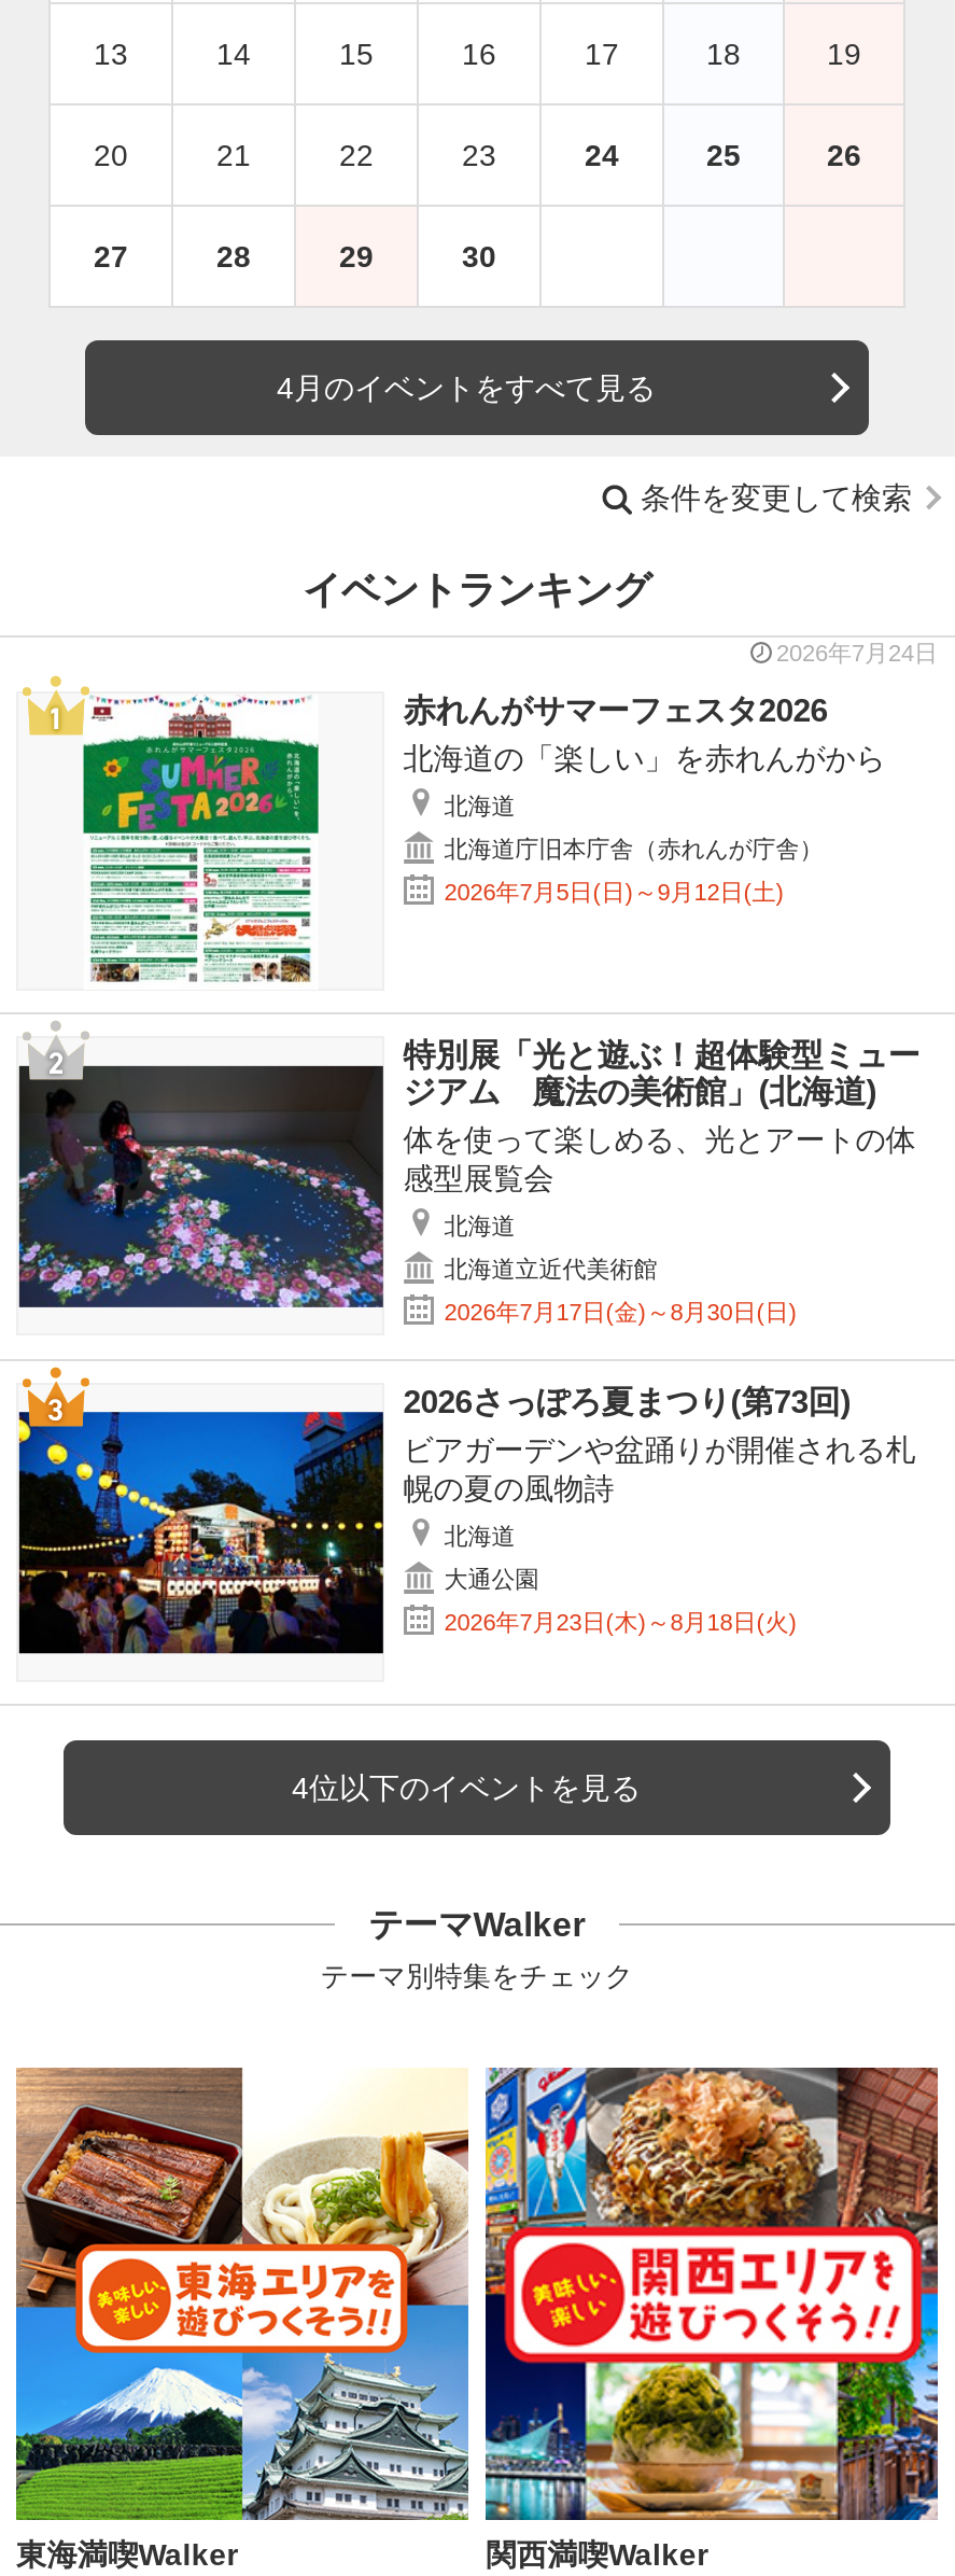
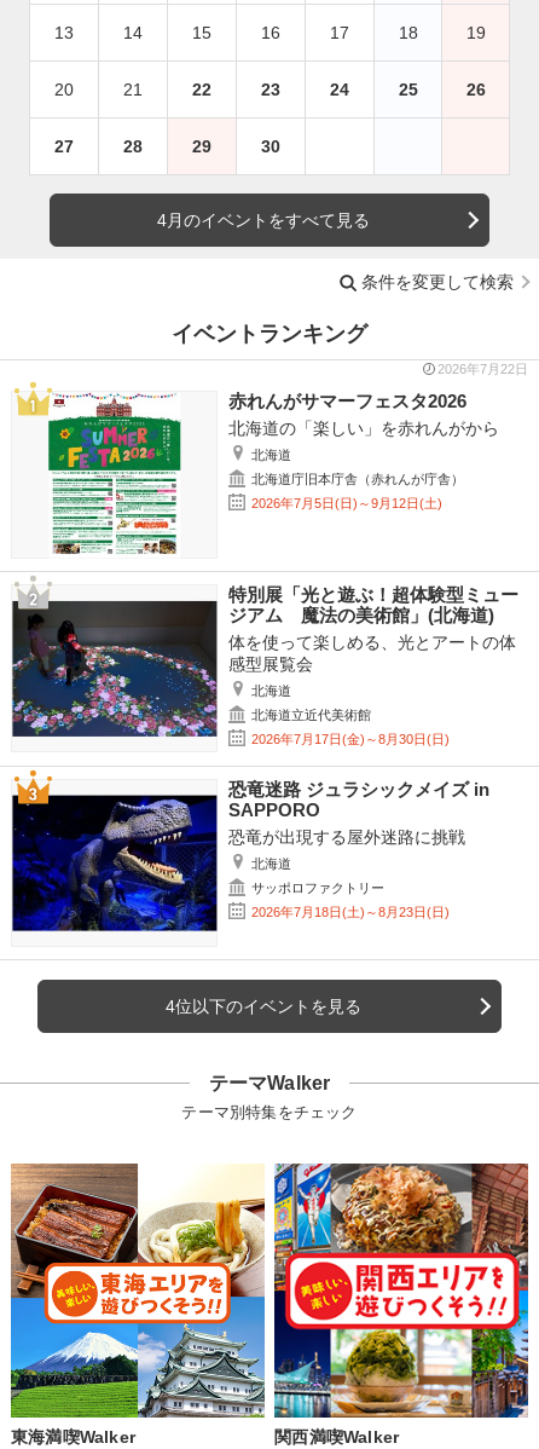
- 2026年7月24日
+ 2026年7月22日

- [image]
- 2026さっぽろ夏まつり(第73回)
- ビアガーデンや盆踊りが開催される札
- 幌の夏の風物詩
+ [image]
+ 恐竜迷路 ジュラシックメイズ in
+ SAPPORO
+ 恐竜が出現する屋外迷路に挑戦

- 大通公園
+ サッポロファクトリー

- 2026年7月23日(木)～8月18日(火)
+ 2026年7月18日(土)～8月23日(日)
